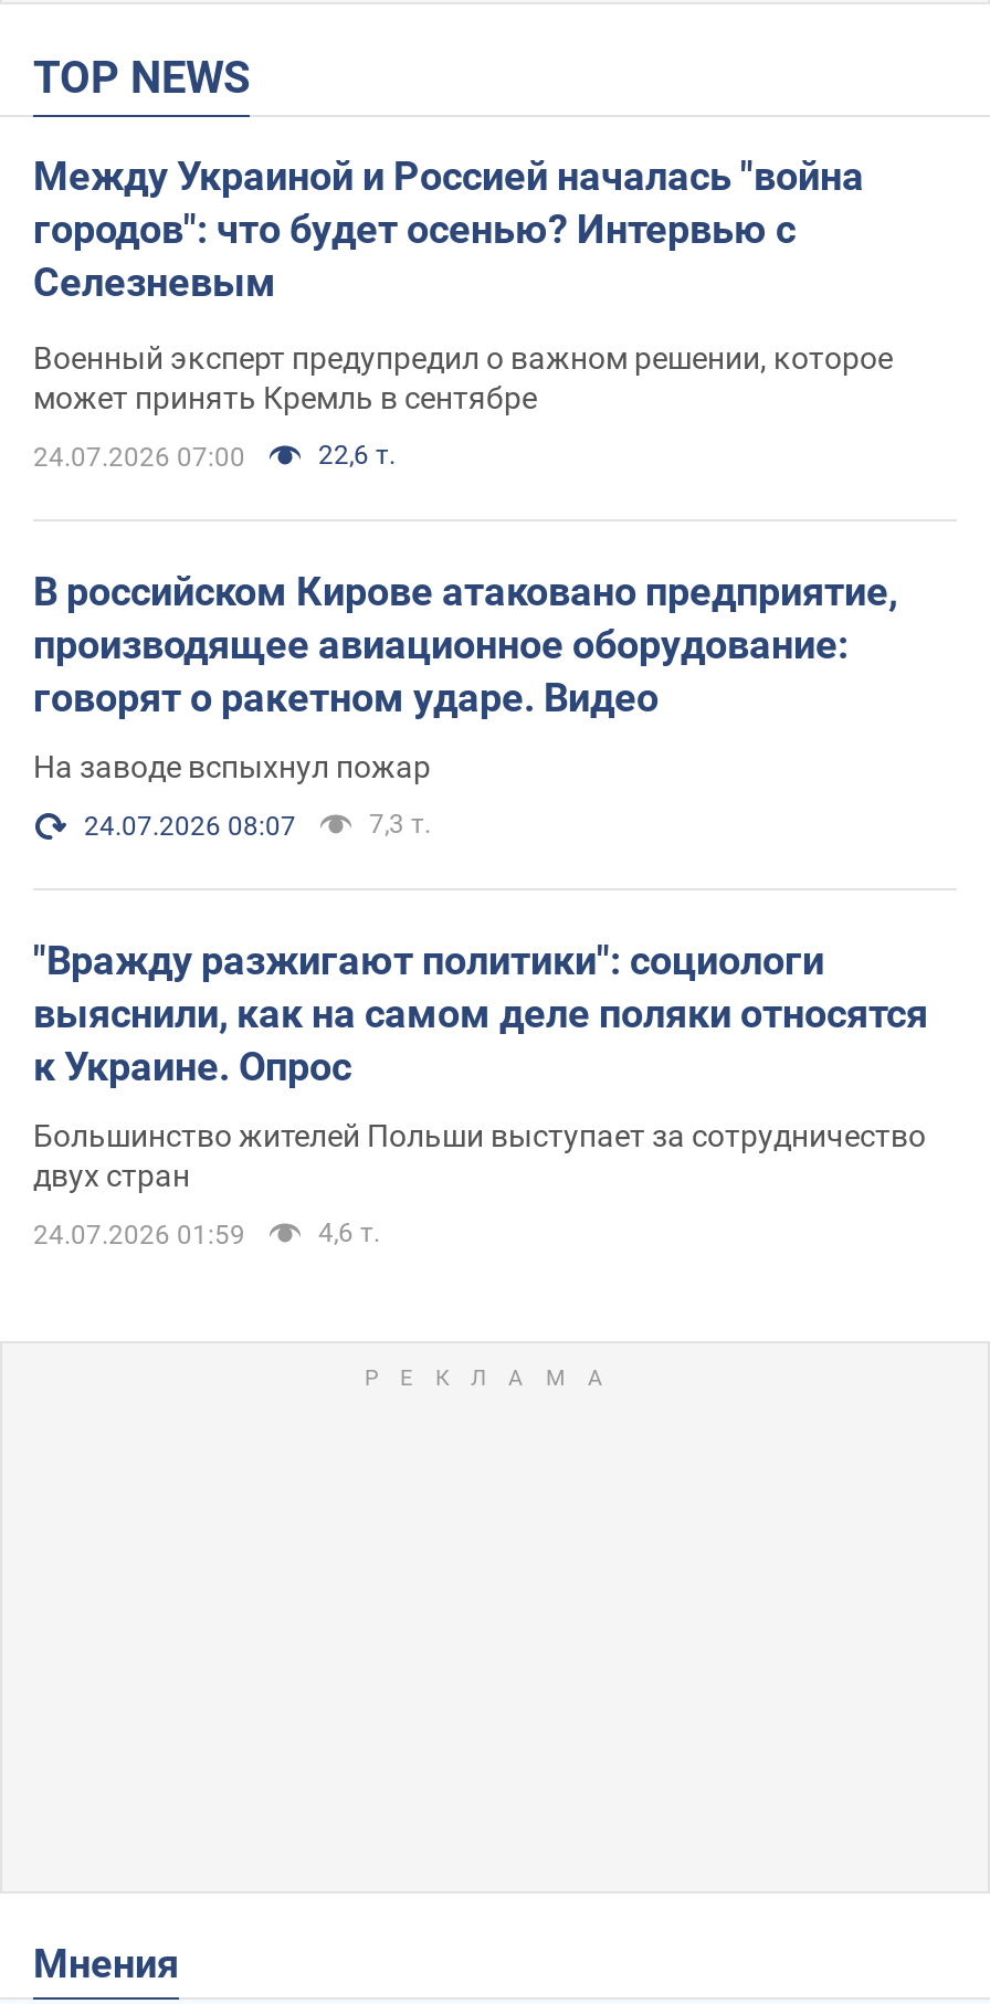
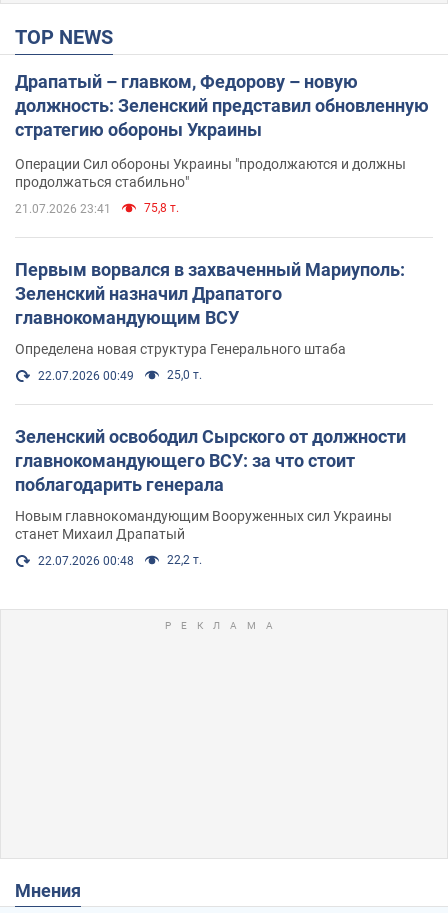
- Между Украиной и Россией началась "война
- городов": что будет осенью? Интервью с
- Селезневым
+ Драпатый – главком, Федорову – новую
+ должность: Зеленский представил обновленную
+ стратегию обороны Украины

- Военный эксперт предупредил о важном решении, которое
- может принять Кремль в сентябре
+ Операции Сил обороны Украины "продолжаются и должны
+ продолжаться стабильно"

- 24.07.2026 07:00
- 22,6 т.
+ 21.07.2026 23:41
+ 75,8 т.

- В российском Кирове атаковано предприятие,
- производящее авиационное оборудование:
- говорят о ракетном ударе. Видео
+ Первым ворвался в захваченный Мариуполь:
+ Зеленский назначил Драпатого
+ главнокомандующим ВСУ

- На заводе вспыхнул пожар
+ Определена новая структура Генерального штаба

- 24.07.2026 08:07
- 7,3 т.
+ 22.07.2026 00:49
+ 25,0 т.

- "Вражду разжигают политики": социологи
- выяснили, как на самом деле поляки относятся
- к Украине. Опрос
+ Зеленский освободил Сырского от должности
+ главнокомандующего ВСУ: за что стоит
+ поблагодарить генерала

- Большинство жителей Польши выступает за сотрудничество
- двух стран
+ Новым главнокомандующим Вооруженных сил Украины
+ станет Михаил Драпатый

- 24.07.2026 01:59
- 4,6 т.
+ 22.07.2026 00:48
+ 22,2 т.
